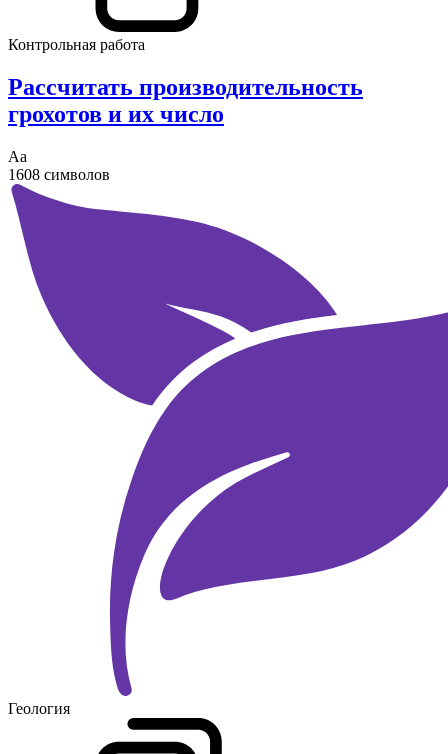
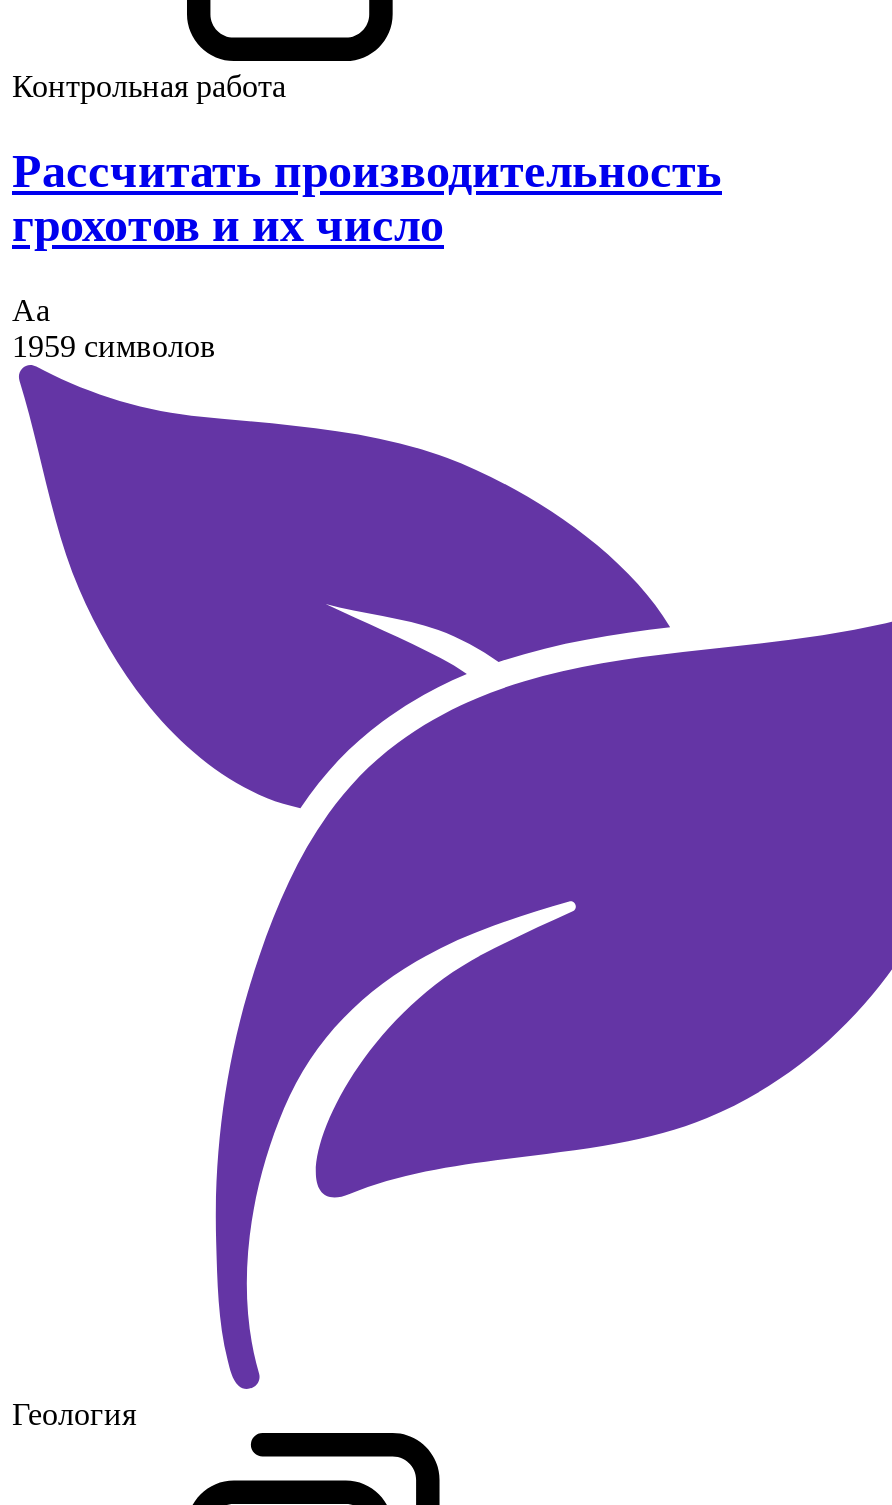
- 1608 символов
+ 1959 символов
